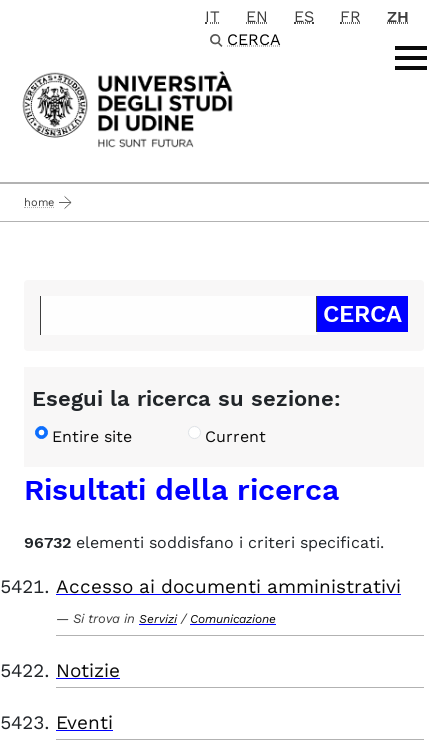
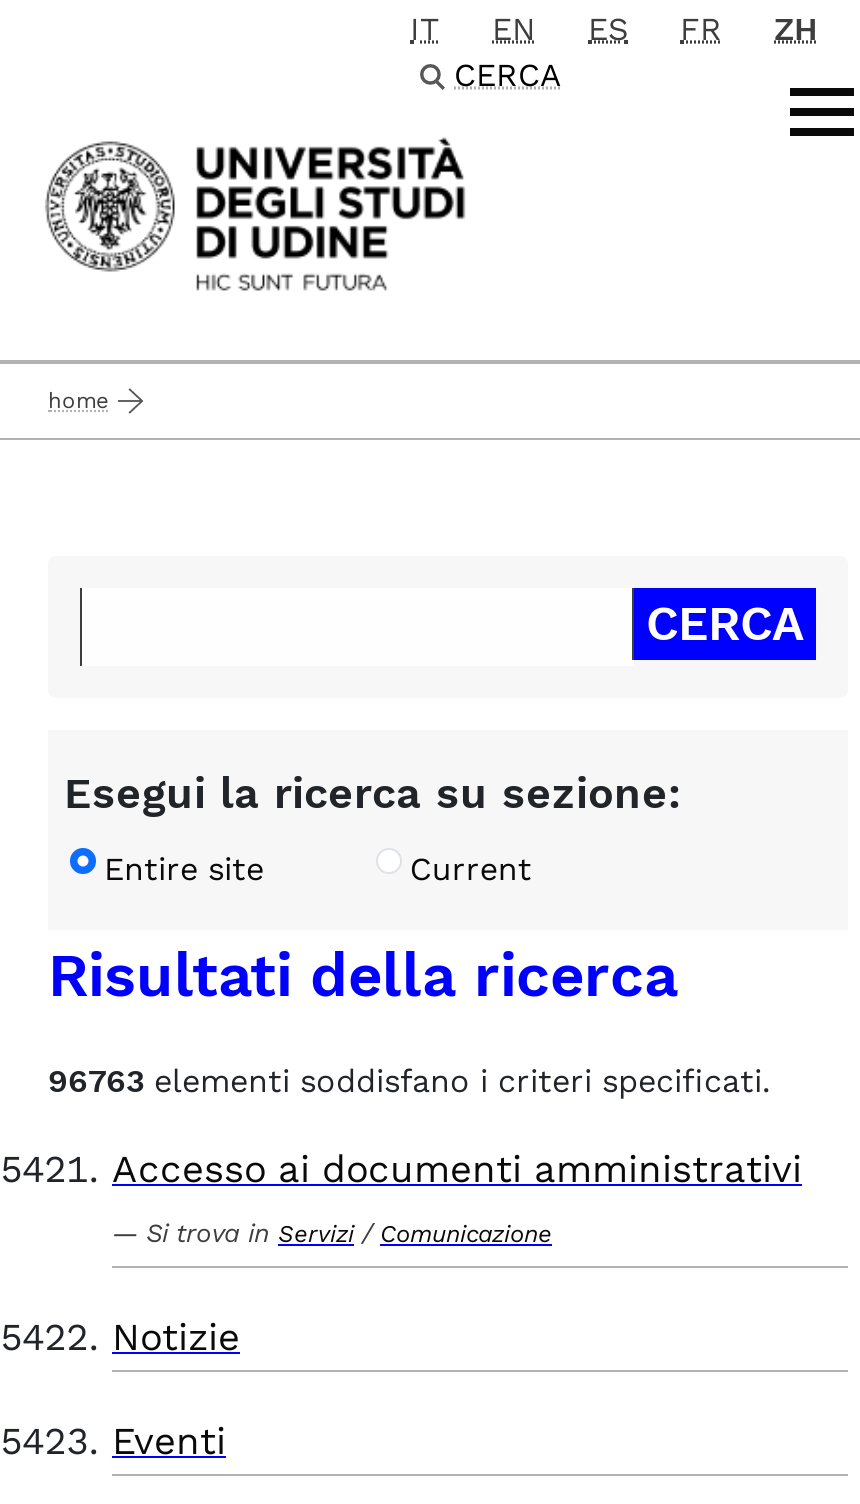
- 96732 elementi soddisfano i criteri specificati.
+ 96763 elementi soddisfano i criteri specificati.
